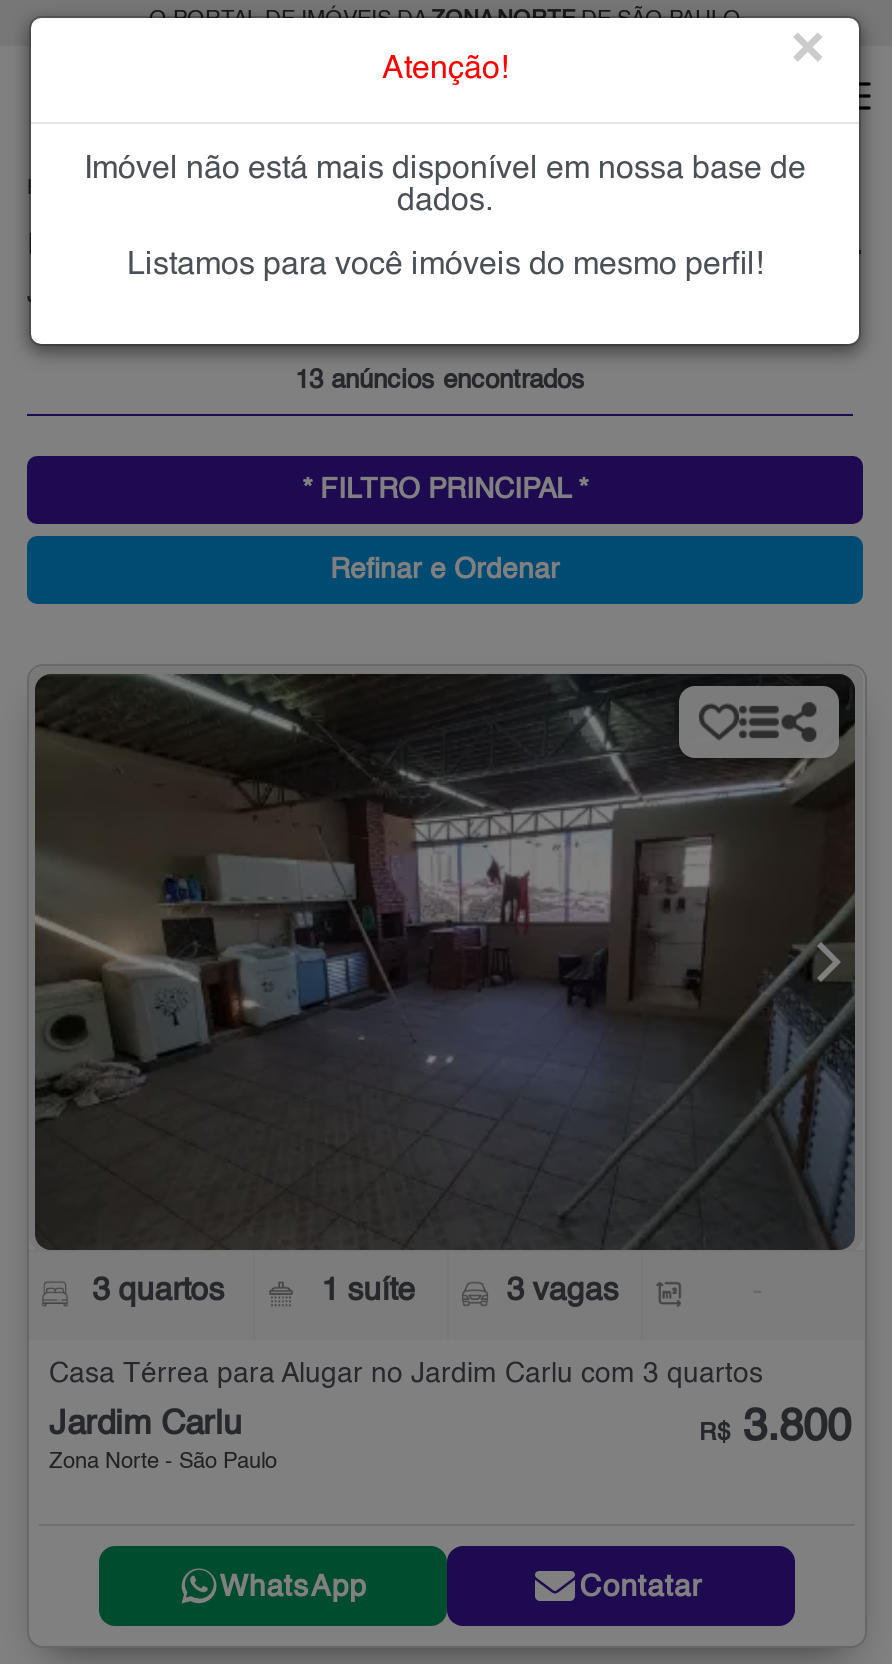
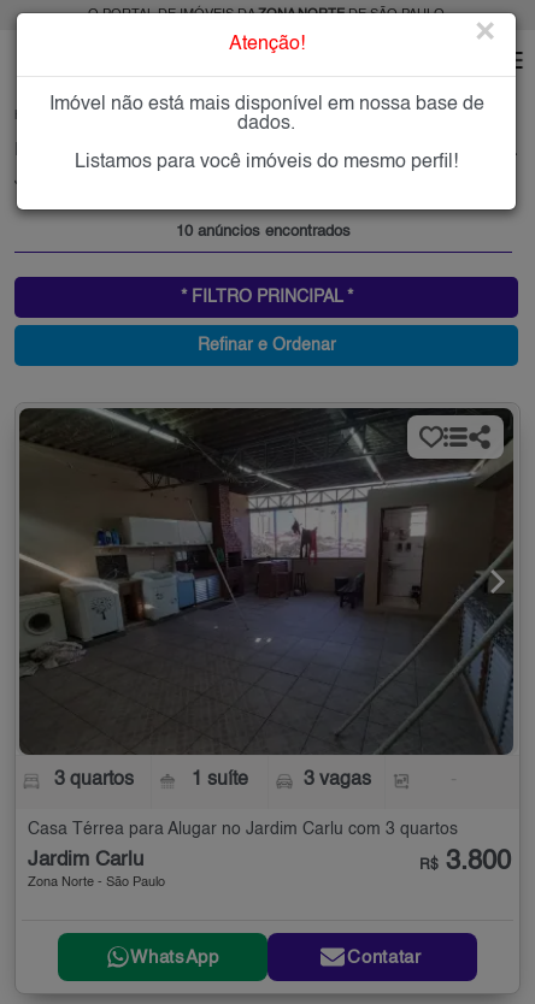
- 13 anúncios encontrados
+ 10 anúncios encontrados
